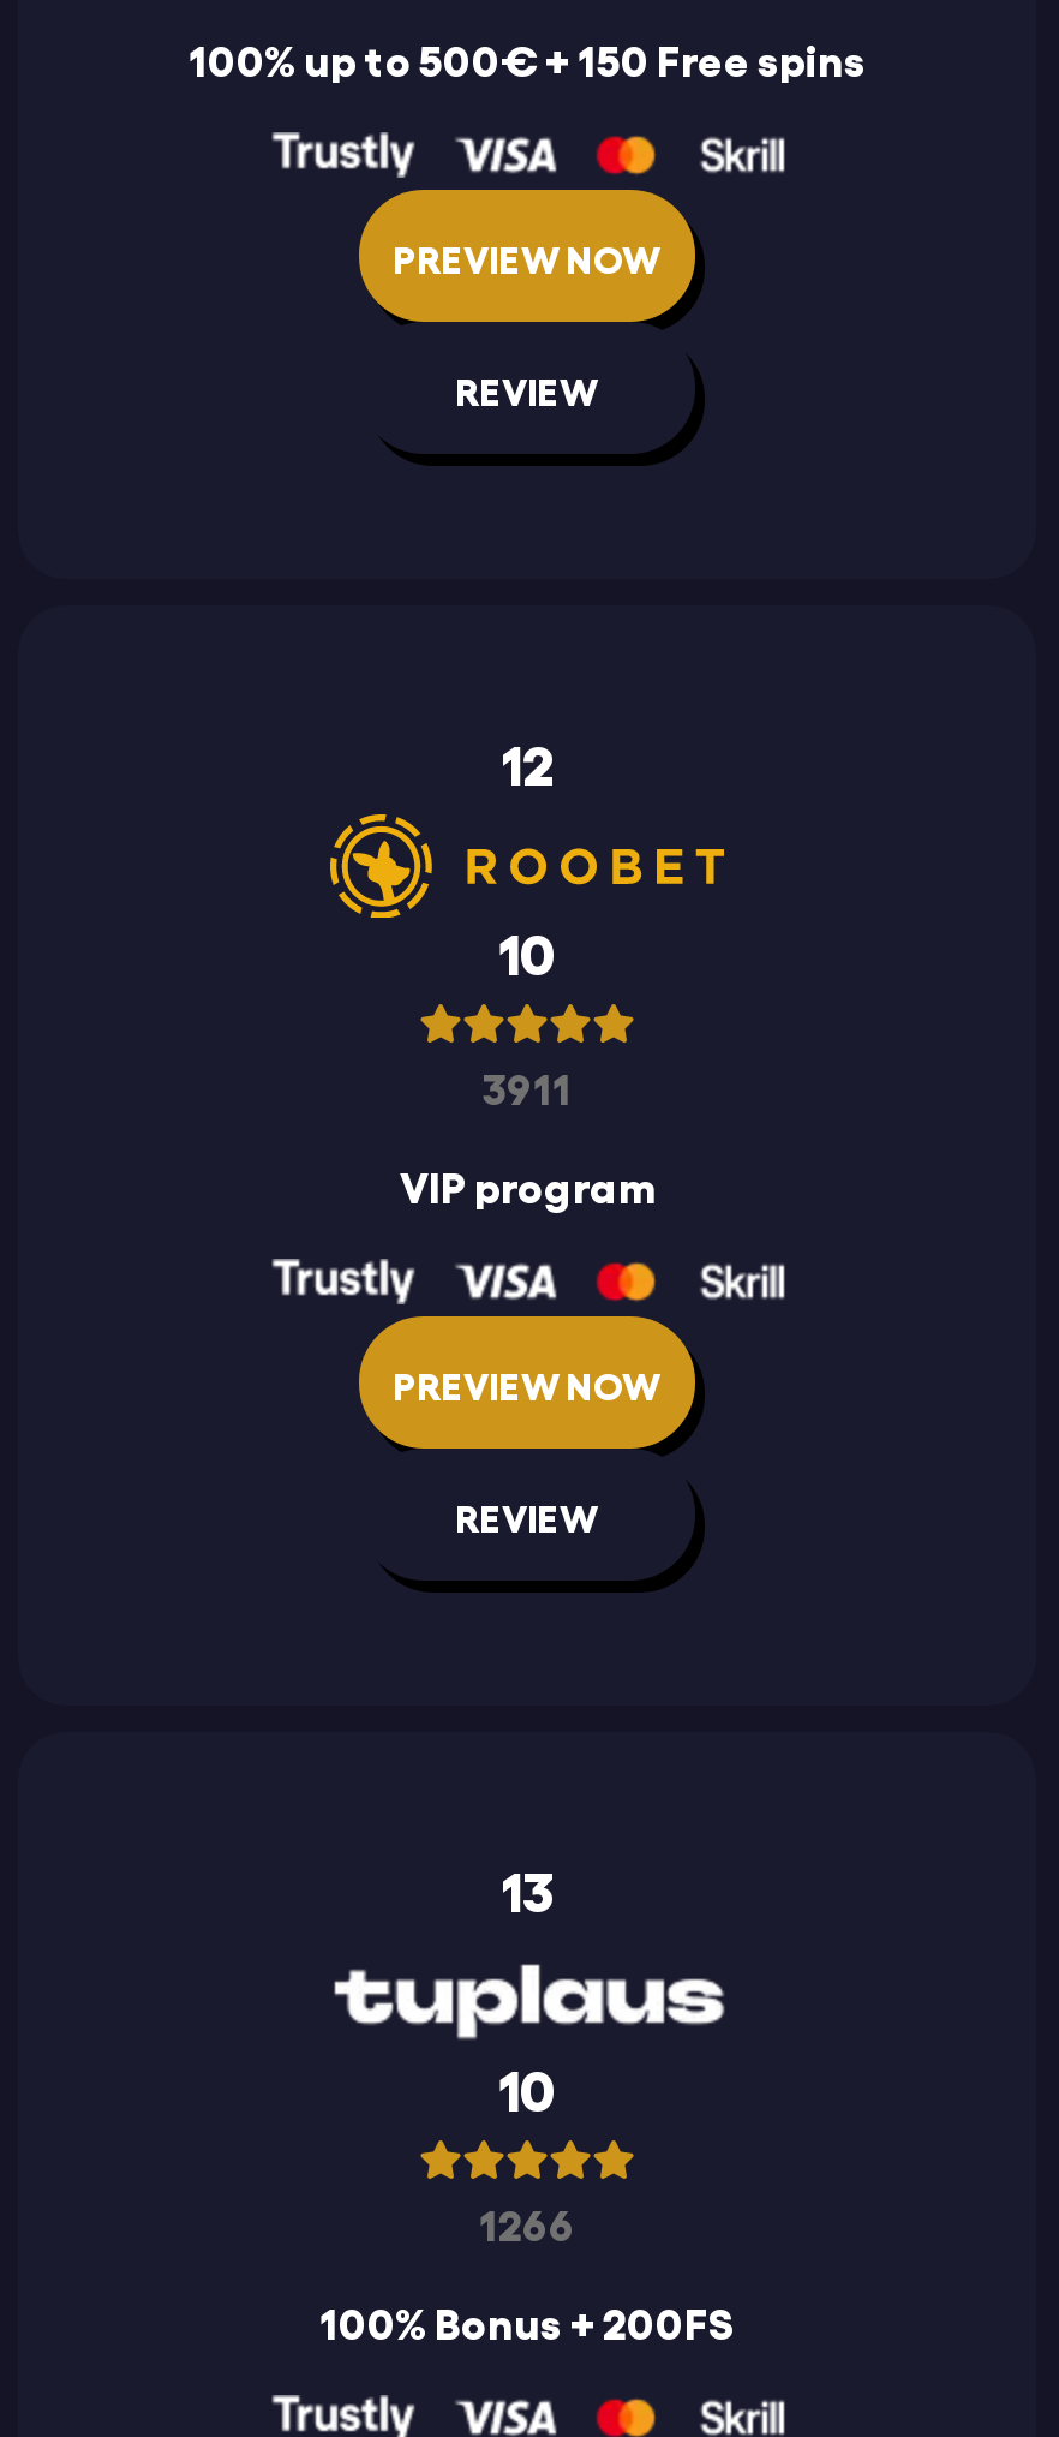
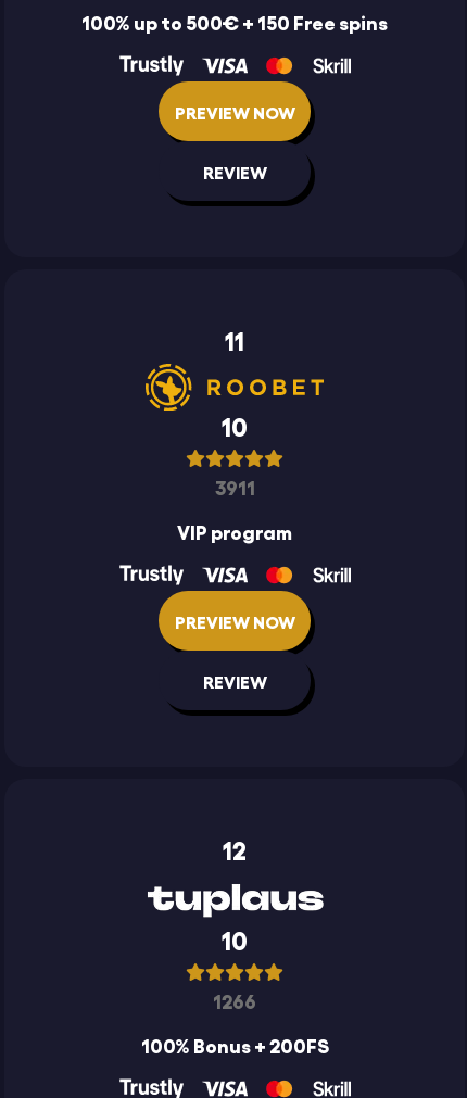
- 12
+ 11

- 13
+ 12
